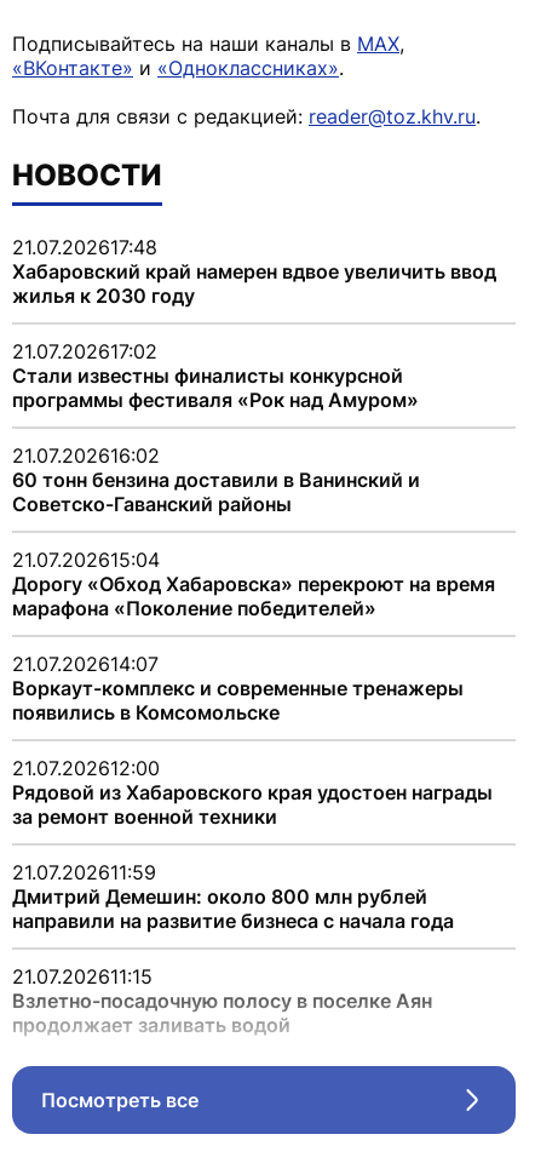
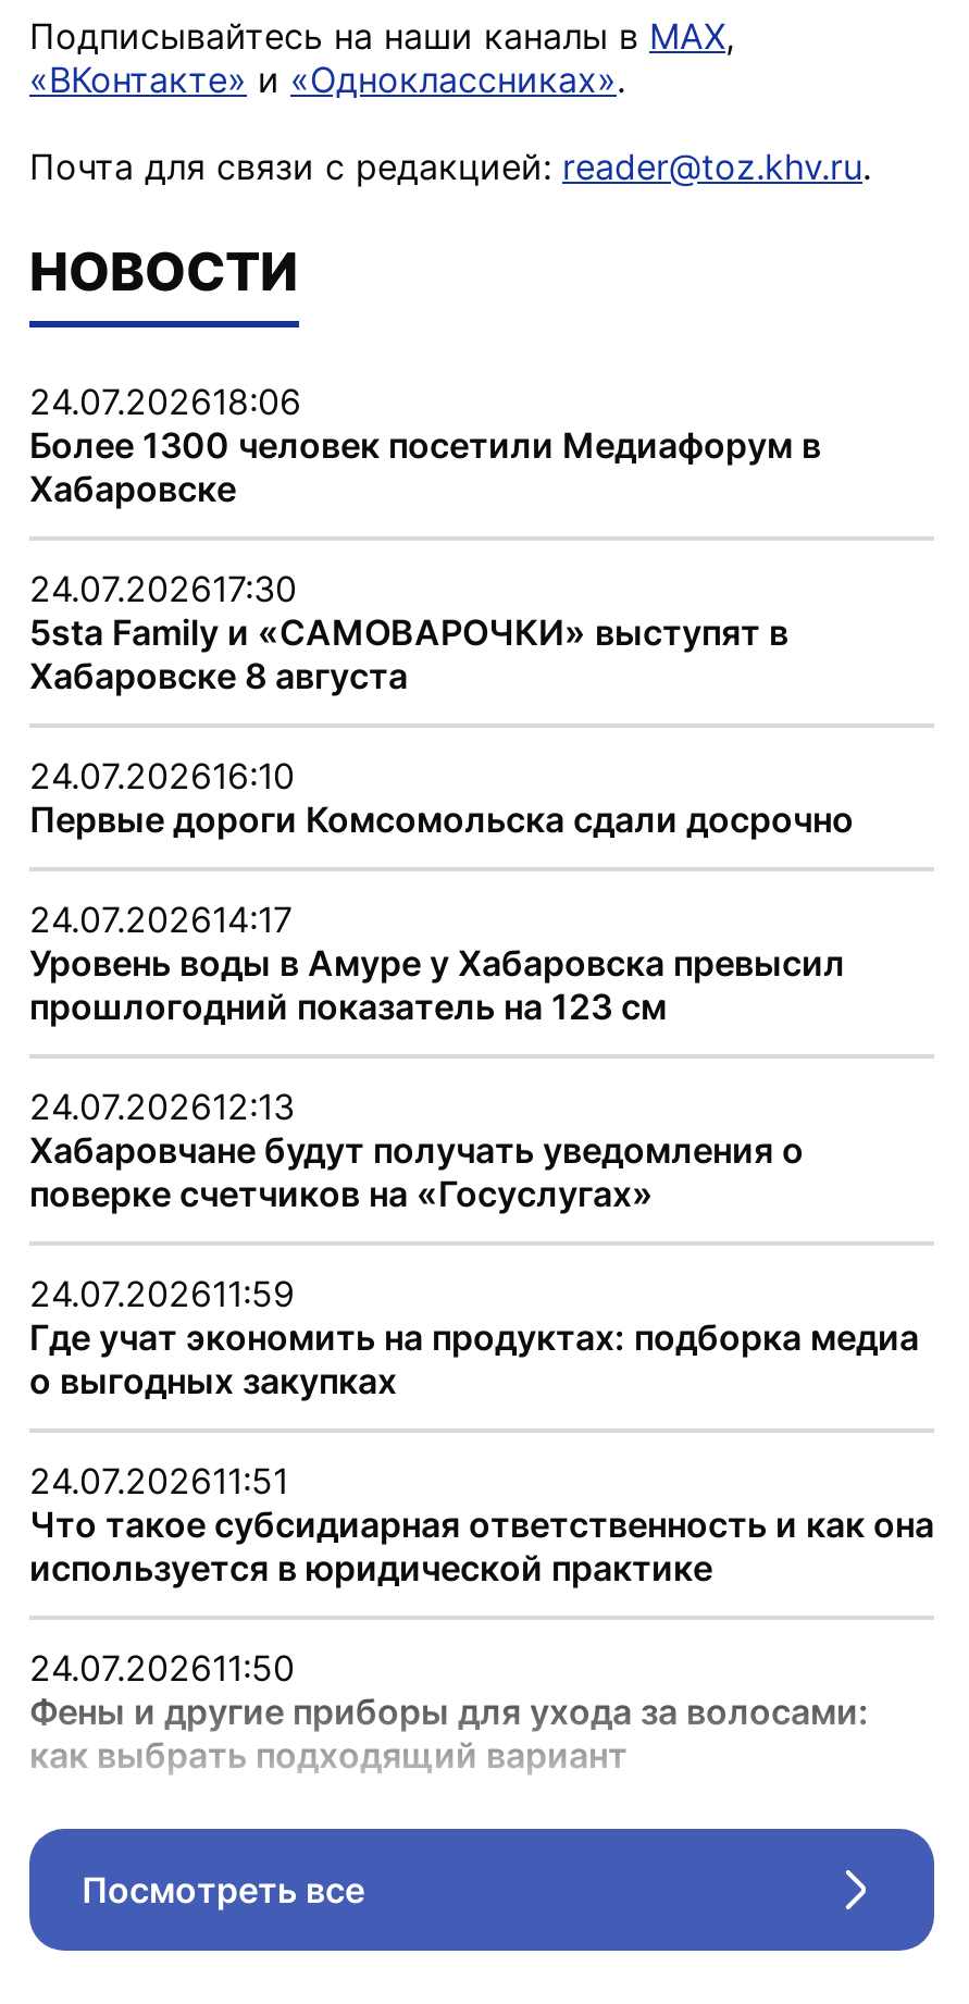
- 21.07.202617:48
- Хабаровский край намерен вдвое увеличить ввод
- жилья к 2030 году
+ 24.07.202618:06
+ Более 1300 человек посетили Медиафорум в
+ Хабаровске

- 21.07.202617:02
- Стали известны финалисты конкурсной
- программы фестиваля «Рок над Амуром»
+ 24.07.202617:30
+ 5sta Family и «САМОВАРОЧКИ» выступят в
+ Хабаровске 8 августа

- 21.07.202616:02
- 60 тонн бензина доставили в Ванинский и
- Советско-Гаванский районы
+ 24.07.202616:10
+ Первые дороги Комсомольска сдали досрочно

- 21.07.202615:04
- Дорогу «Обход Хабаровска» перекроют на время
- марафона «Поколение победителей»
+ 24.07.202614:17
+ Уровень воды в Амуре у Хабаровска превысил
+ прошлогодний показатель на 123 см

- 21.07.202614:07
- Воркаут-комплекс и современные тренажеры
- появились в Комсомольске
+ 24.07.202612:13
+ Хабаровчане будут получать уведомления о
+ поверке счетчиков на «Госуслугах»

- 21.07.202612:00
- Рядовой из Хабаровского края удостоен награды
- за ремонт военной техники
+ 24.07.202611:59
+ Где учат экономить на продуктах: подборка медиа
+ о выгодных закупках

- 21.07.202611:59
- Дмитрий Демешин: около 800 млн рублей
- направили на развитие бизнеса с начала года
+ 24.07.202611:51
+ Что такое субсидиарная ответственность и как она
+ используется в юридической практике

- 21.07.202611:15
- Взлетно-посадочную полосу в поселке Аян
- продолжает заливать водой
+ 24.07.202611:50
+ Фены и другие приборы для ухода за волосами:
+ как выбрать подходящий вариант
